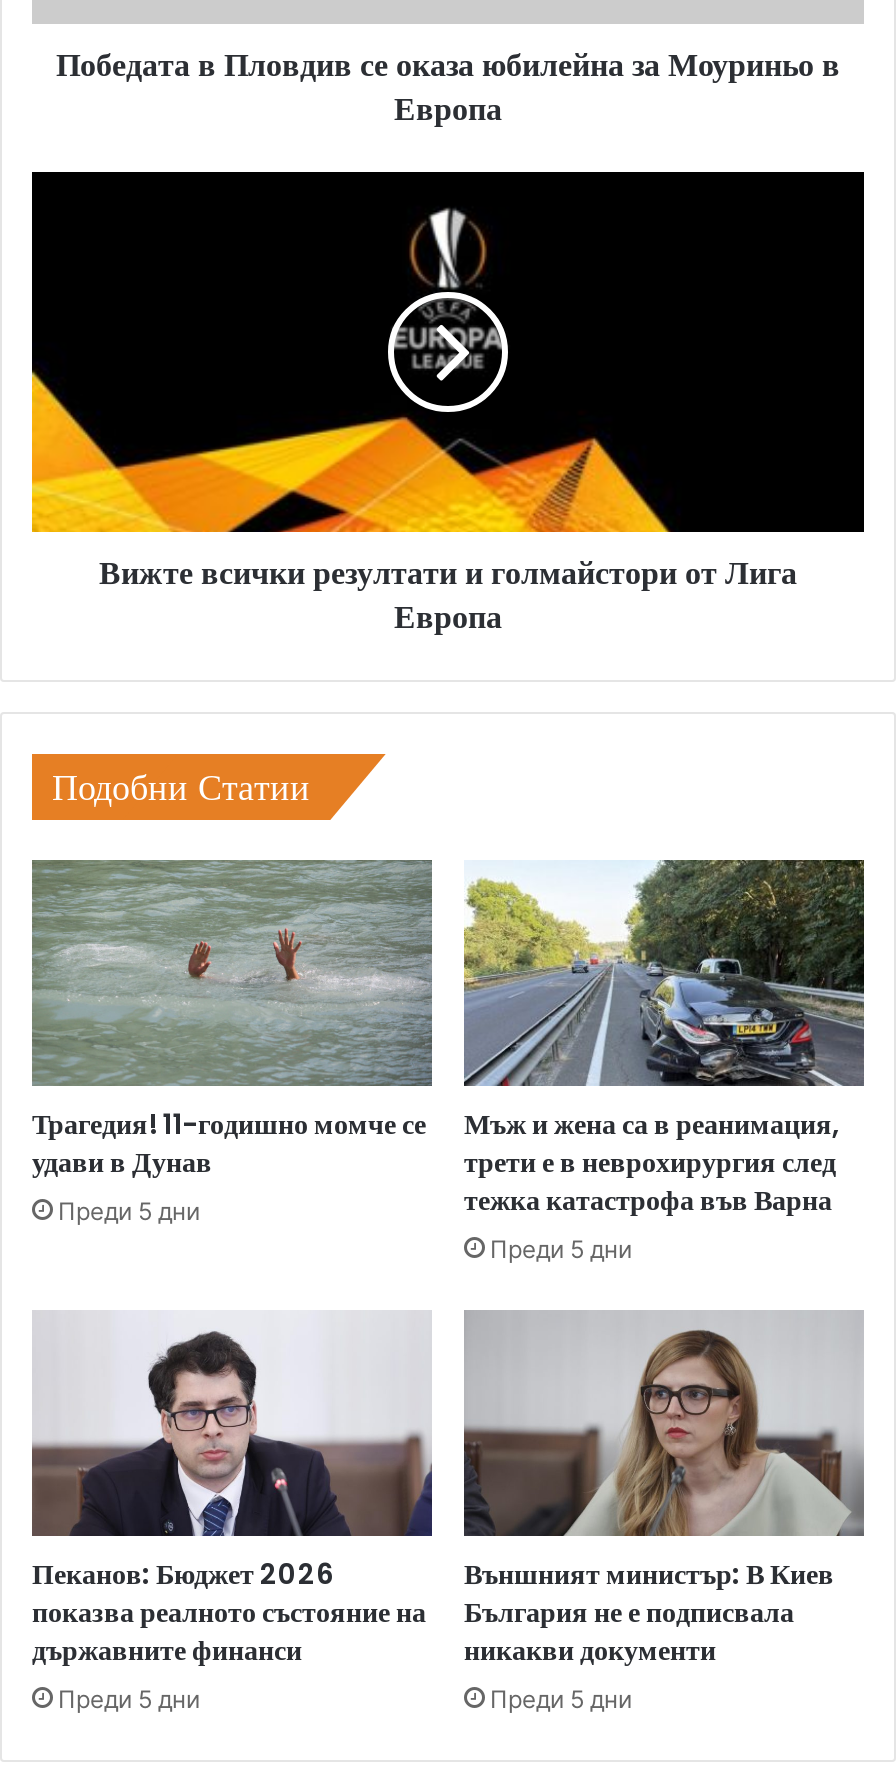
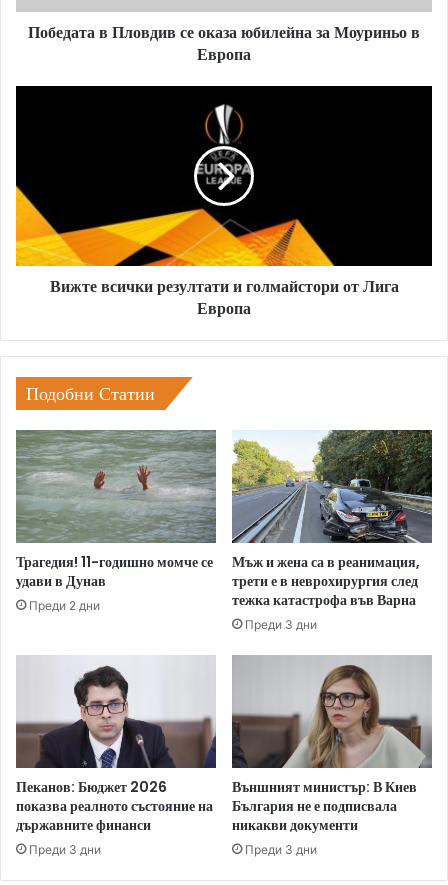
- Преди 5 дни
+ Преди 2 дни

- Преди 5 дни
+ Преди 3 дни

- Преди 5 дни
+ Преди 3 дни

- Преди 5 дни
+ Преди 3 дни
